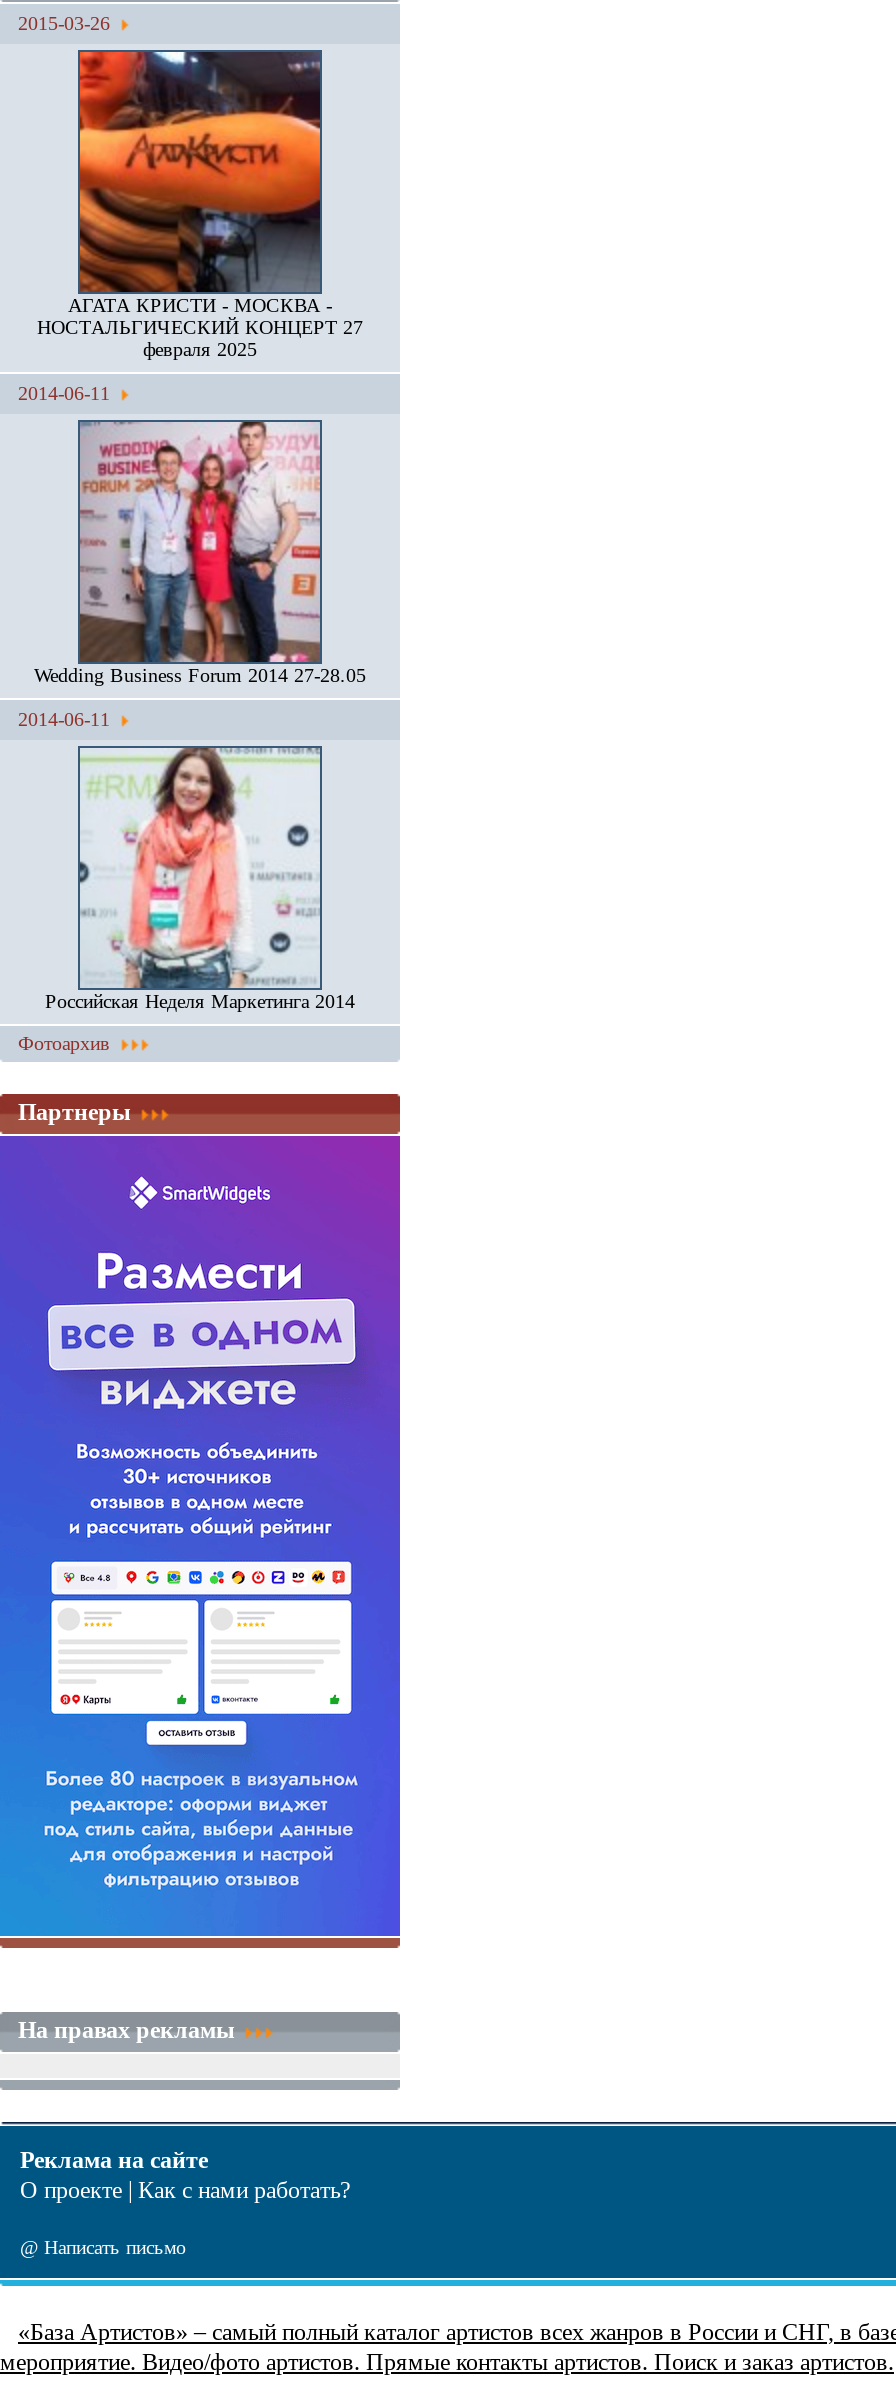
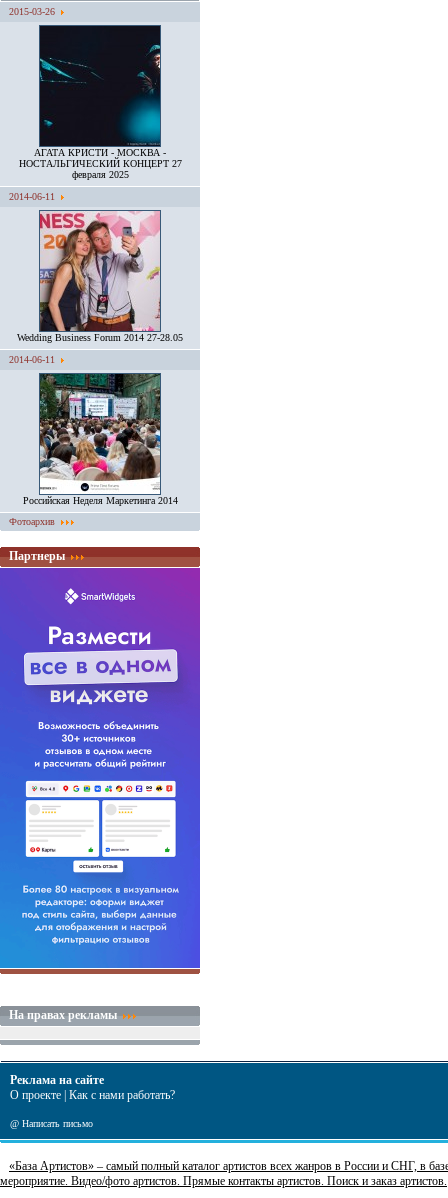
- [image]
+ [image]

- [image]
+ [image]

- [image]
+ [image]
